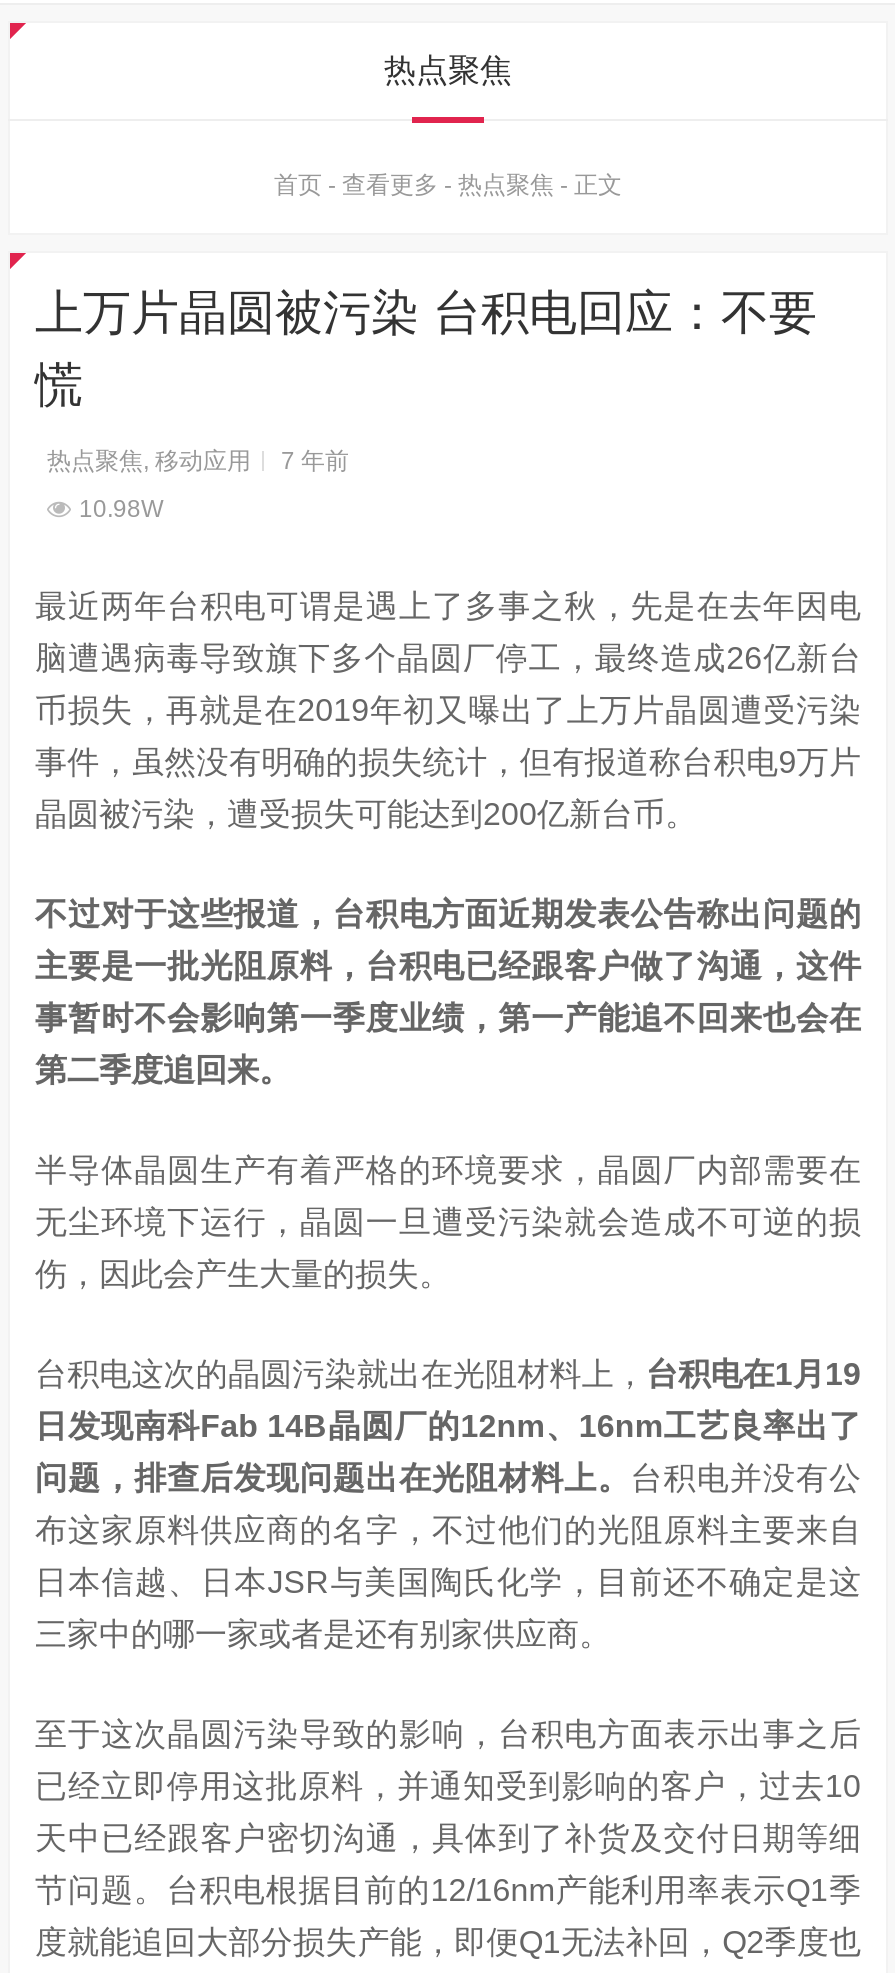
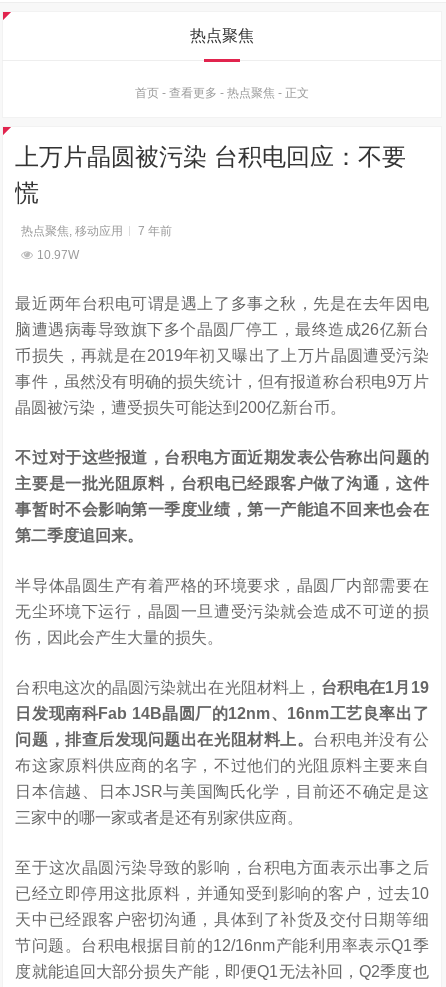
- 10.98W
+ 10.97W
